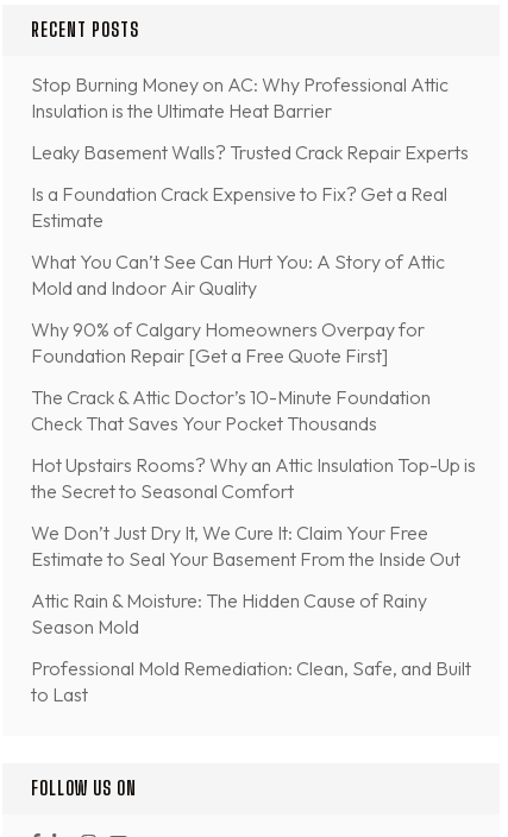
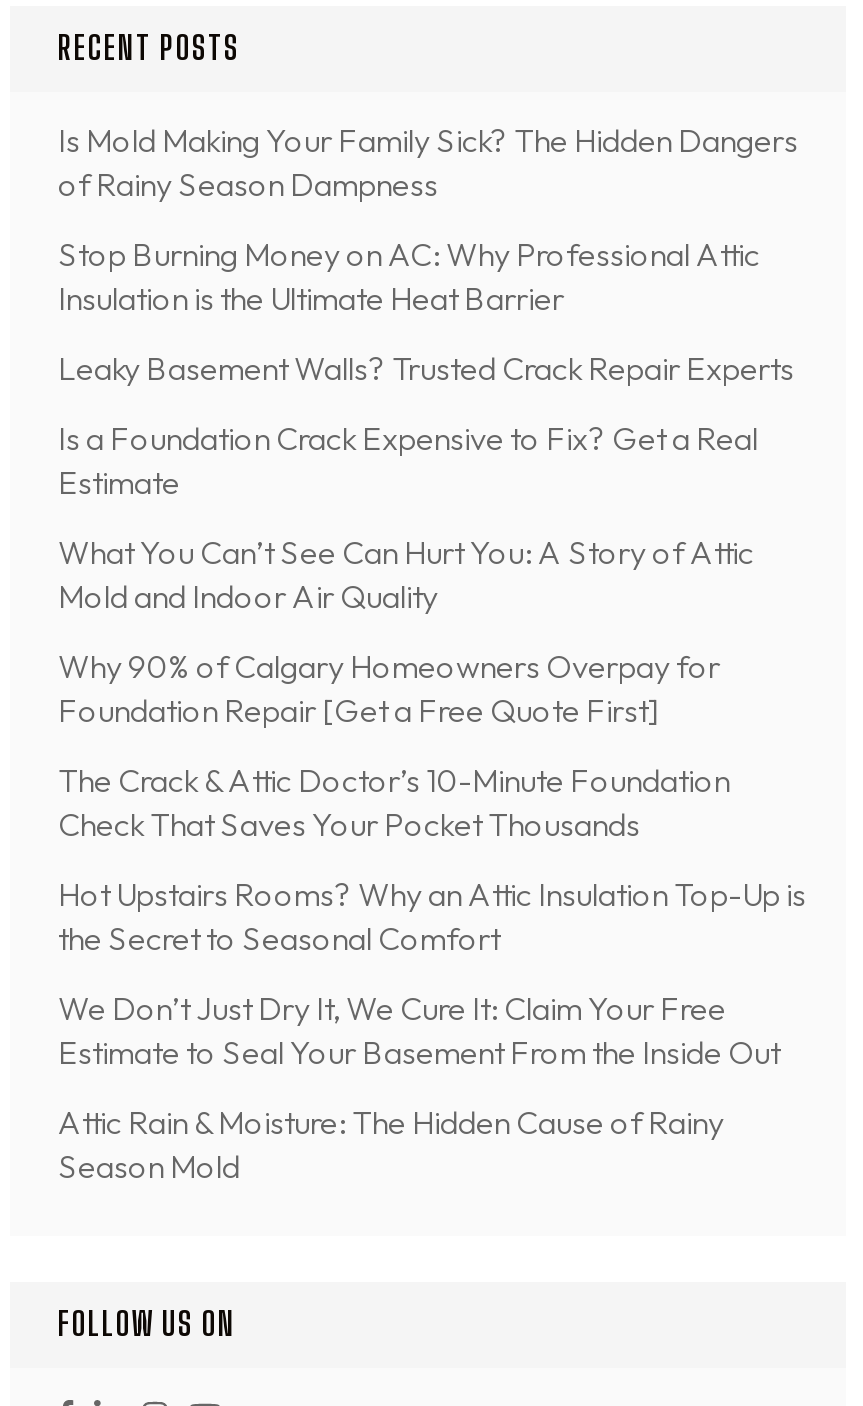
+ Is Mold Making Your Family Sick? The Hidden Dangers
+ of Rainy Season Dampness

moved down: Stop Burning Money on AC: Why Professional Attic | Insulation is the Ultimate Heat Barrier | Leaky Basement Walls? Trusted Crack Repair Experts | ... | Attic Rain & Moisture: The Hidden Cause of Rainy | Season Mold

- Professional Mold Remediation: Clean, Safe, and Built
- to Last
